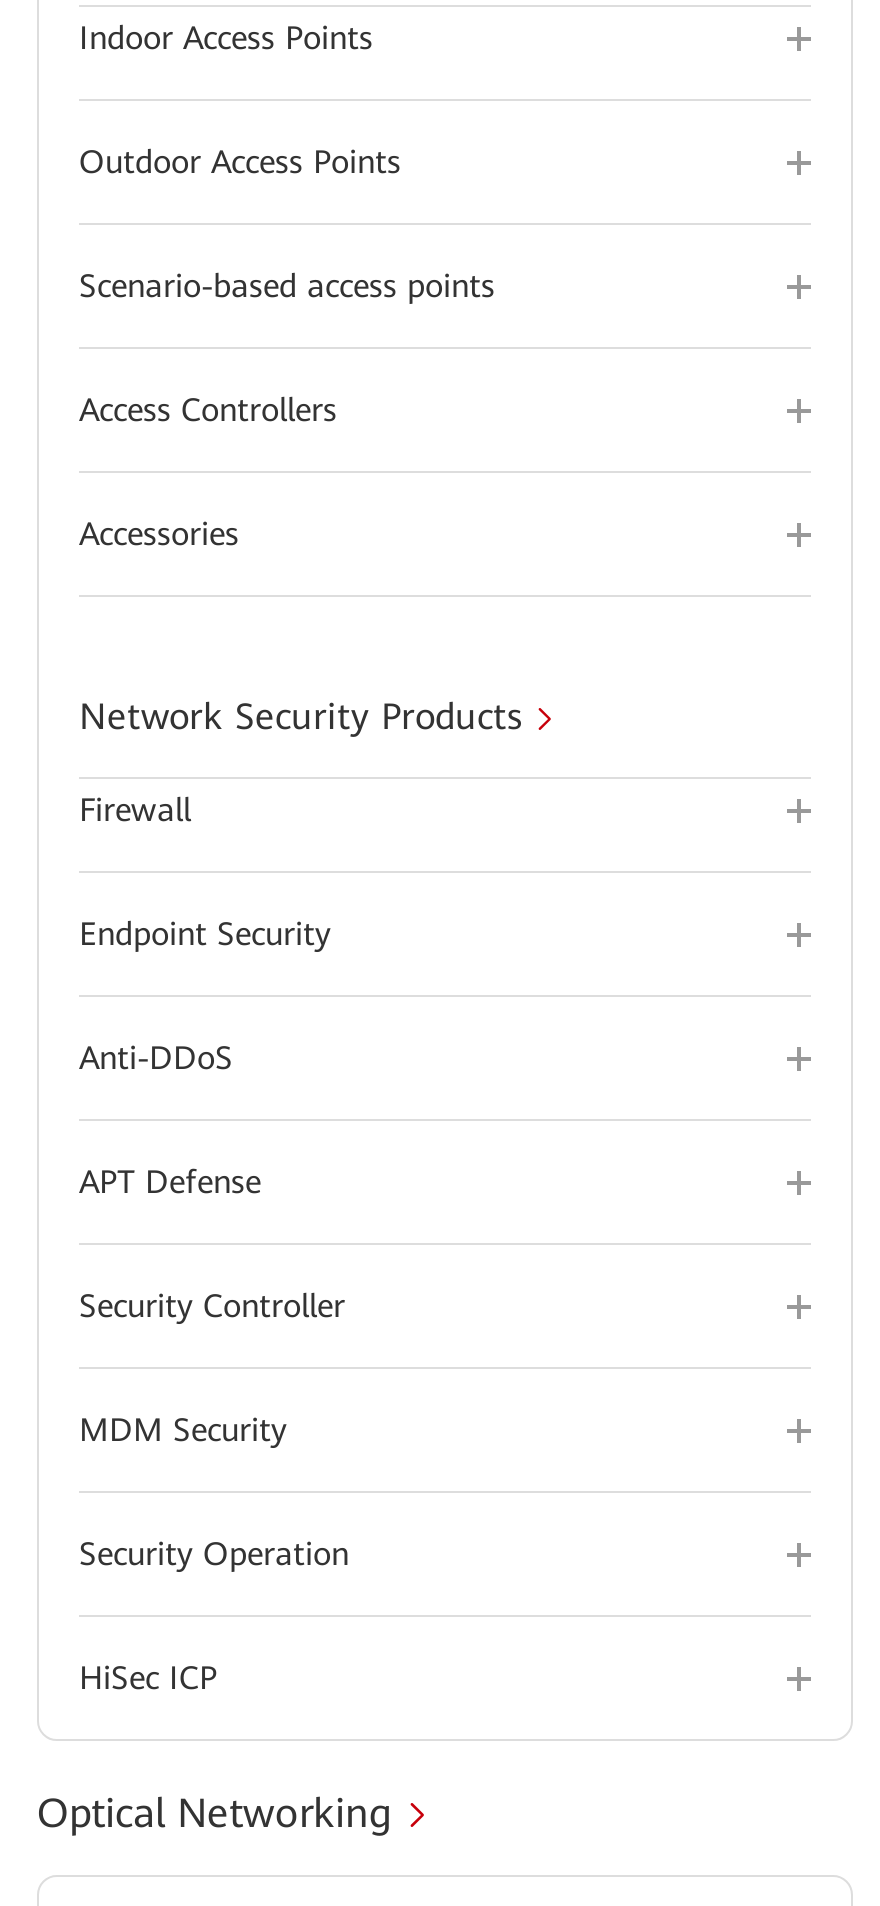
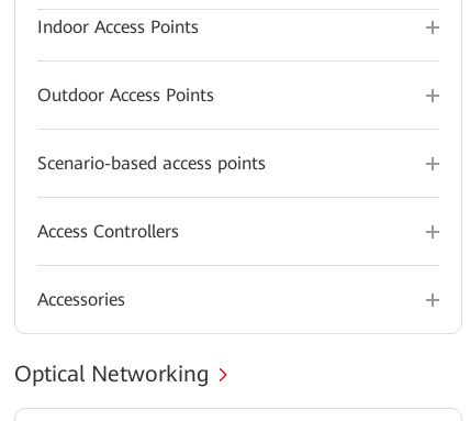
- Network Security Products
- Firewall
- Endpoint Security
- Anti-DDoS
- APT Defense
- Security Controller
- MDM Security
- Security Operation
- HiSec ICP
